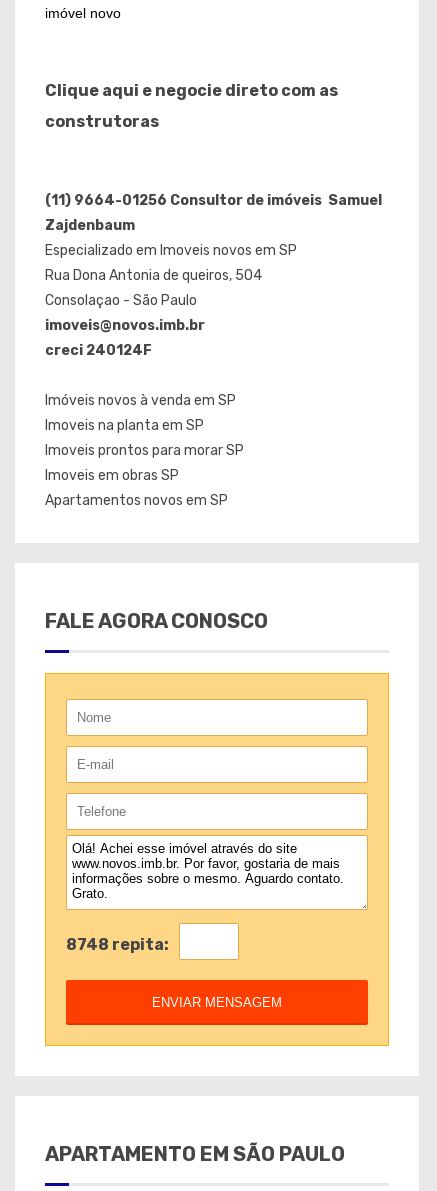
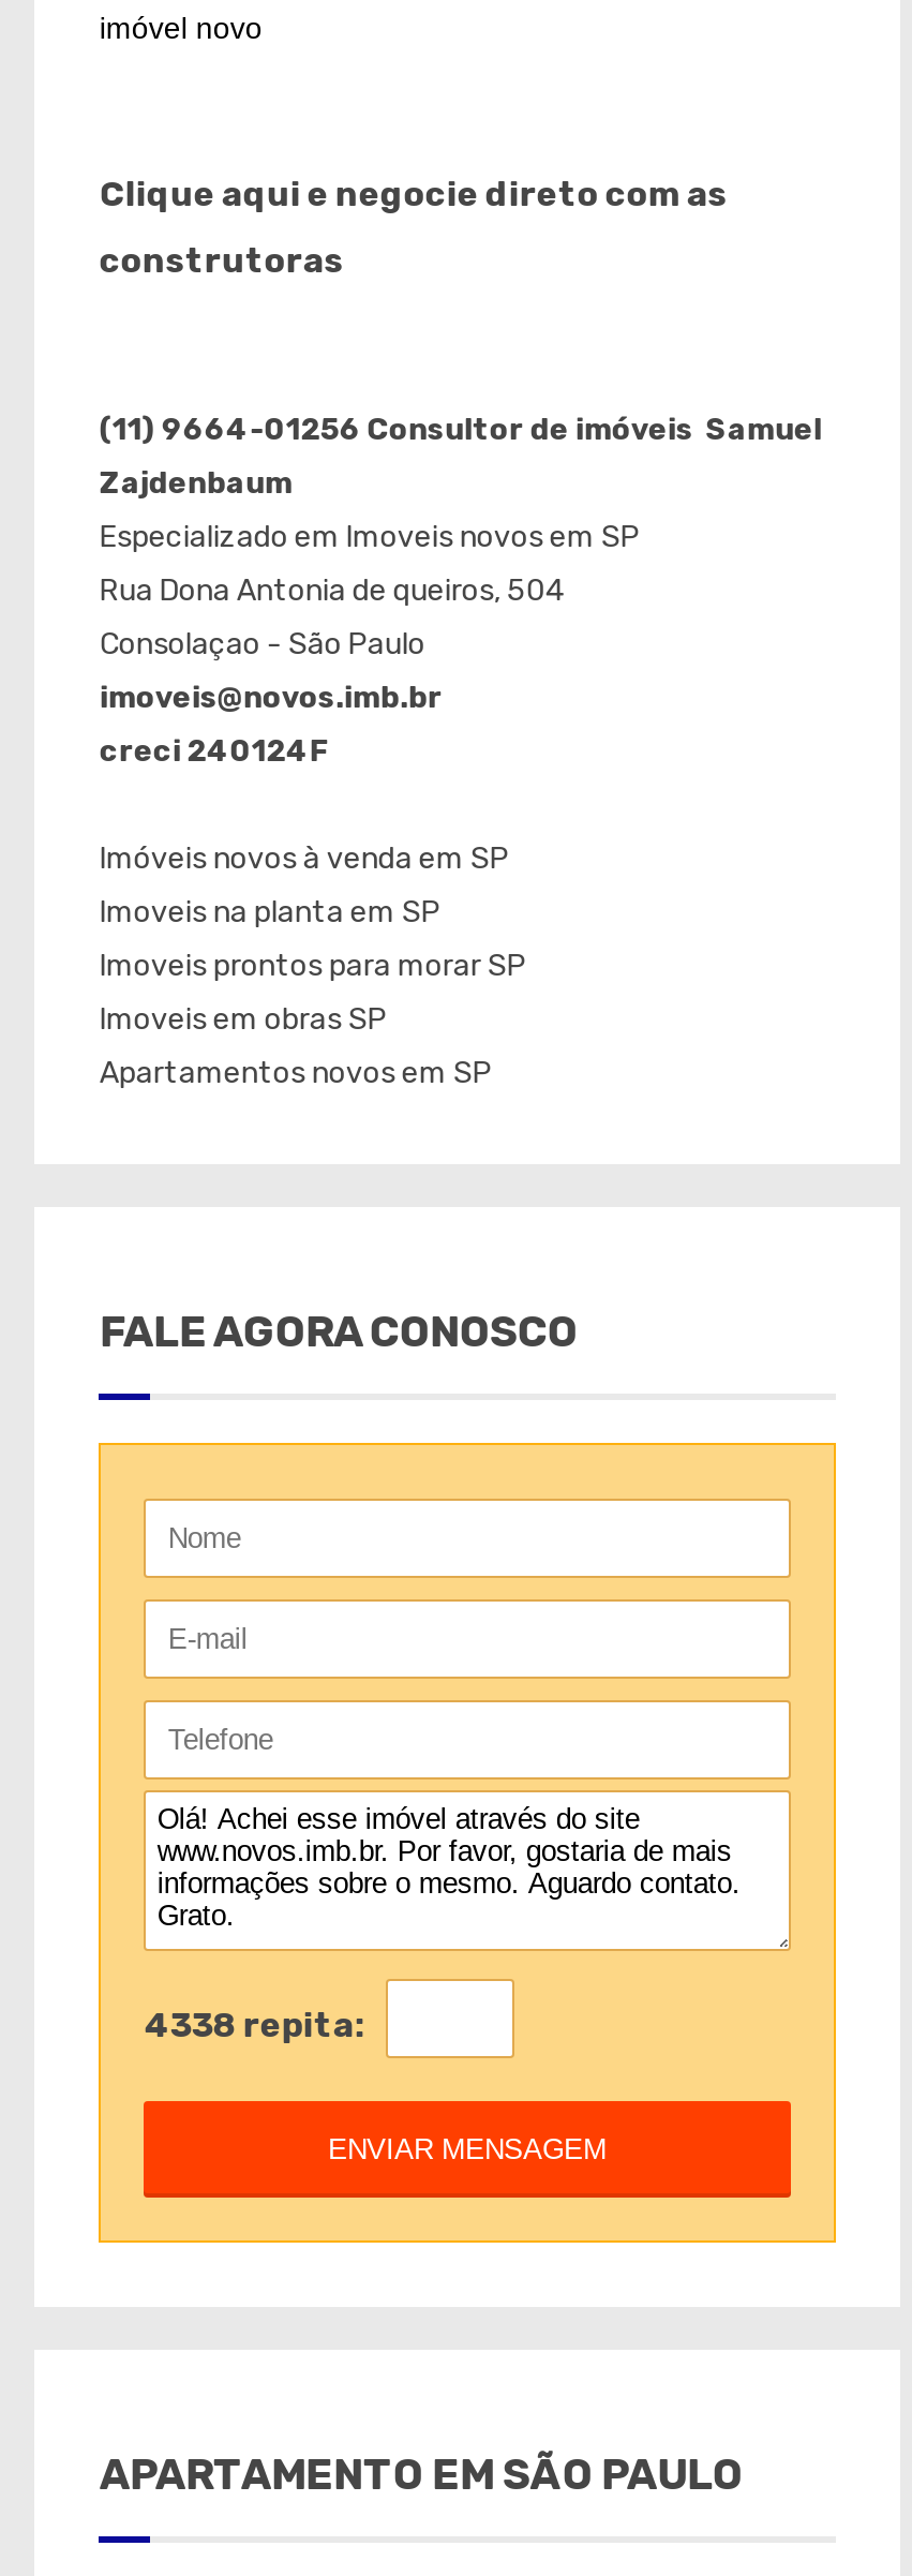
- 8748 repita:
+ 4338 repita:
